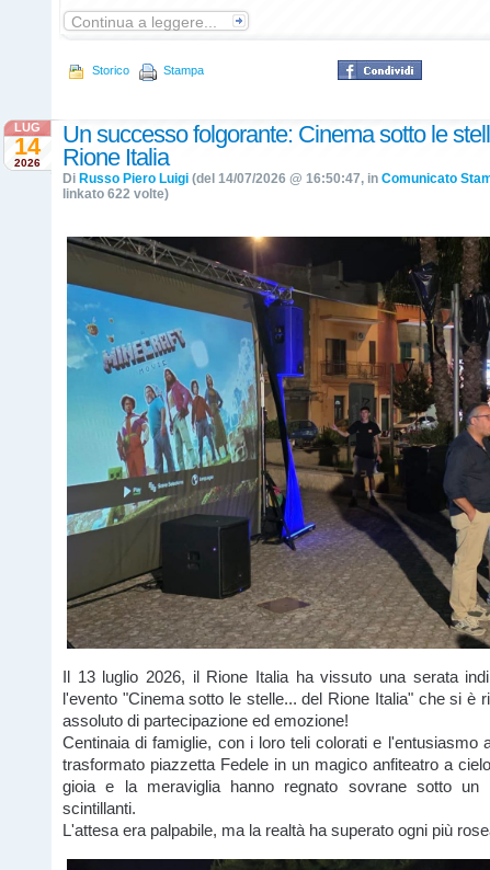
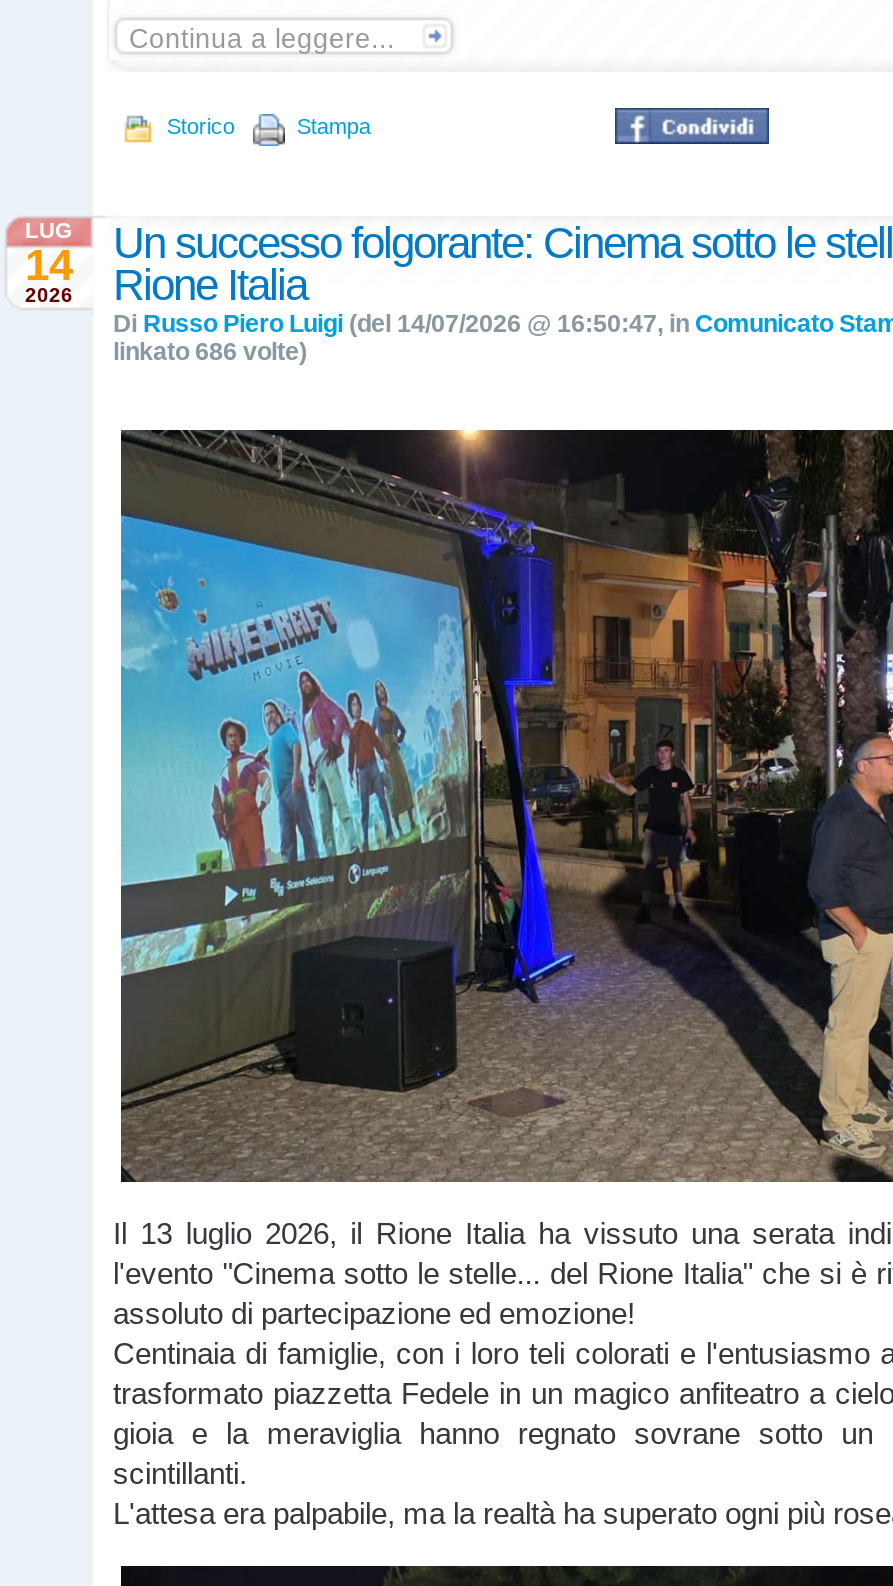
- linkato 622 volte)
+ linkato 686 volte)
